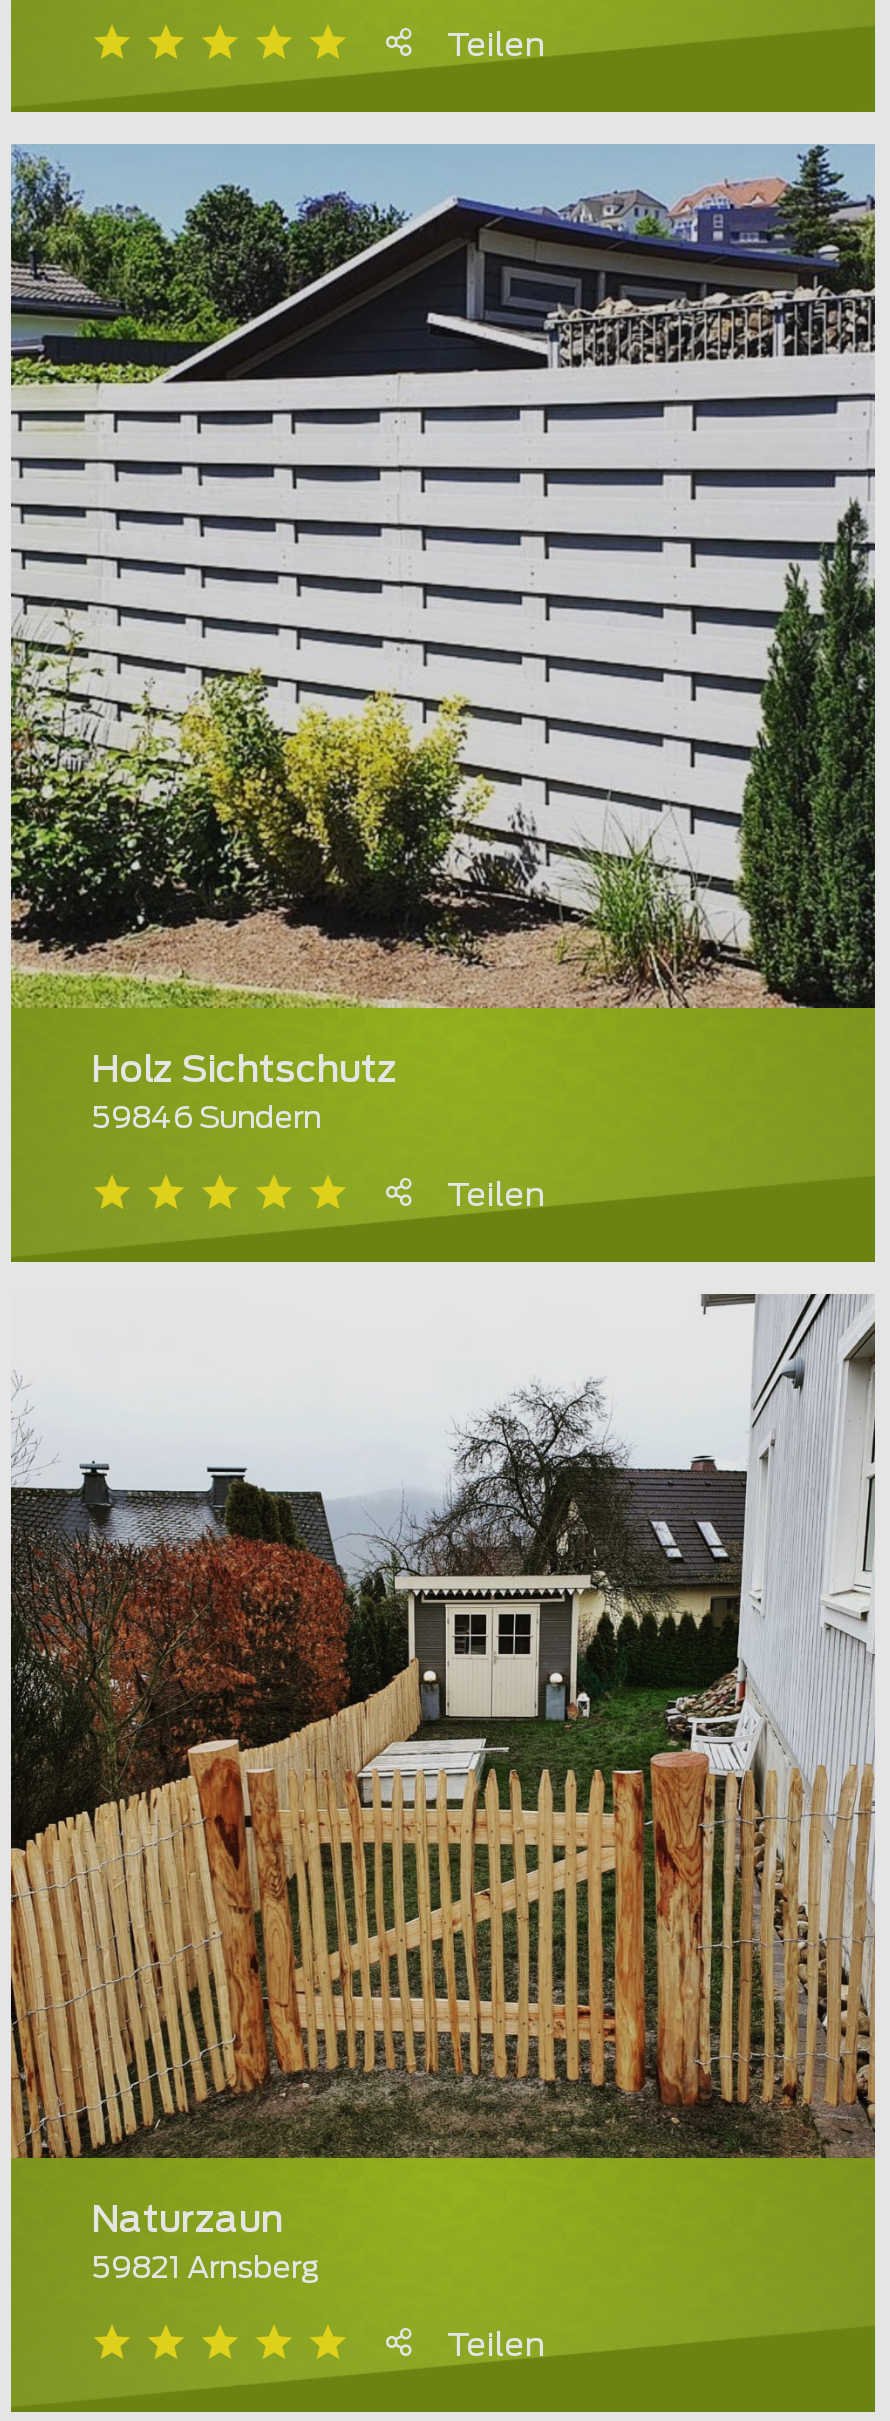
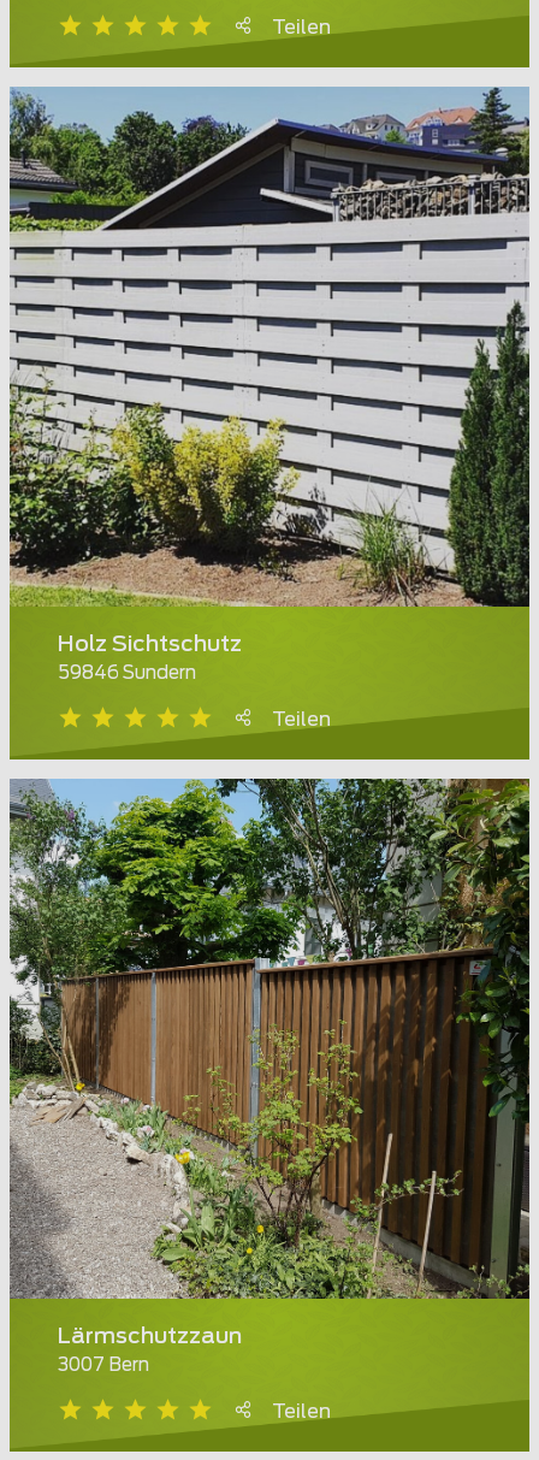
- [image]
- Naturzaun
- 59821 Arnsberg
+ [image]
+ Lärmschutzzaun
+ 3007 Bern
